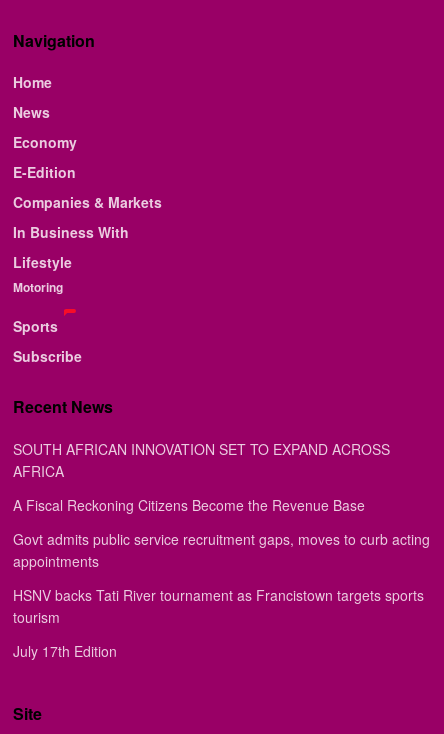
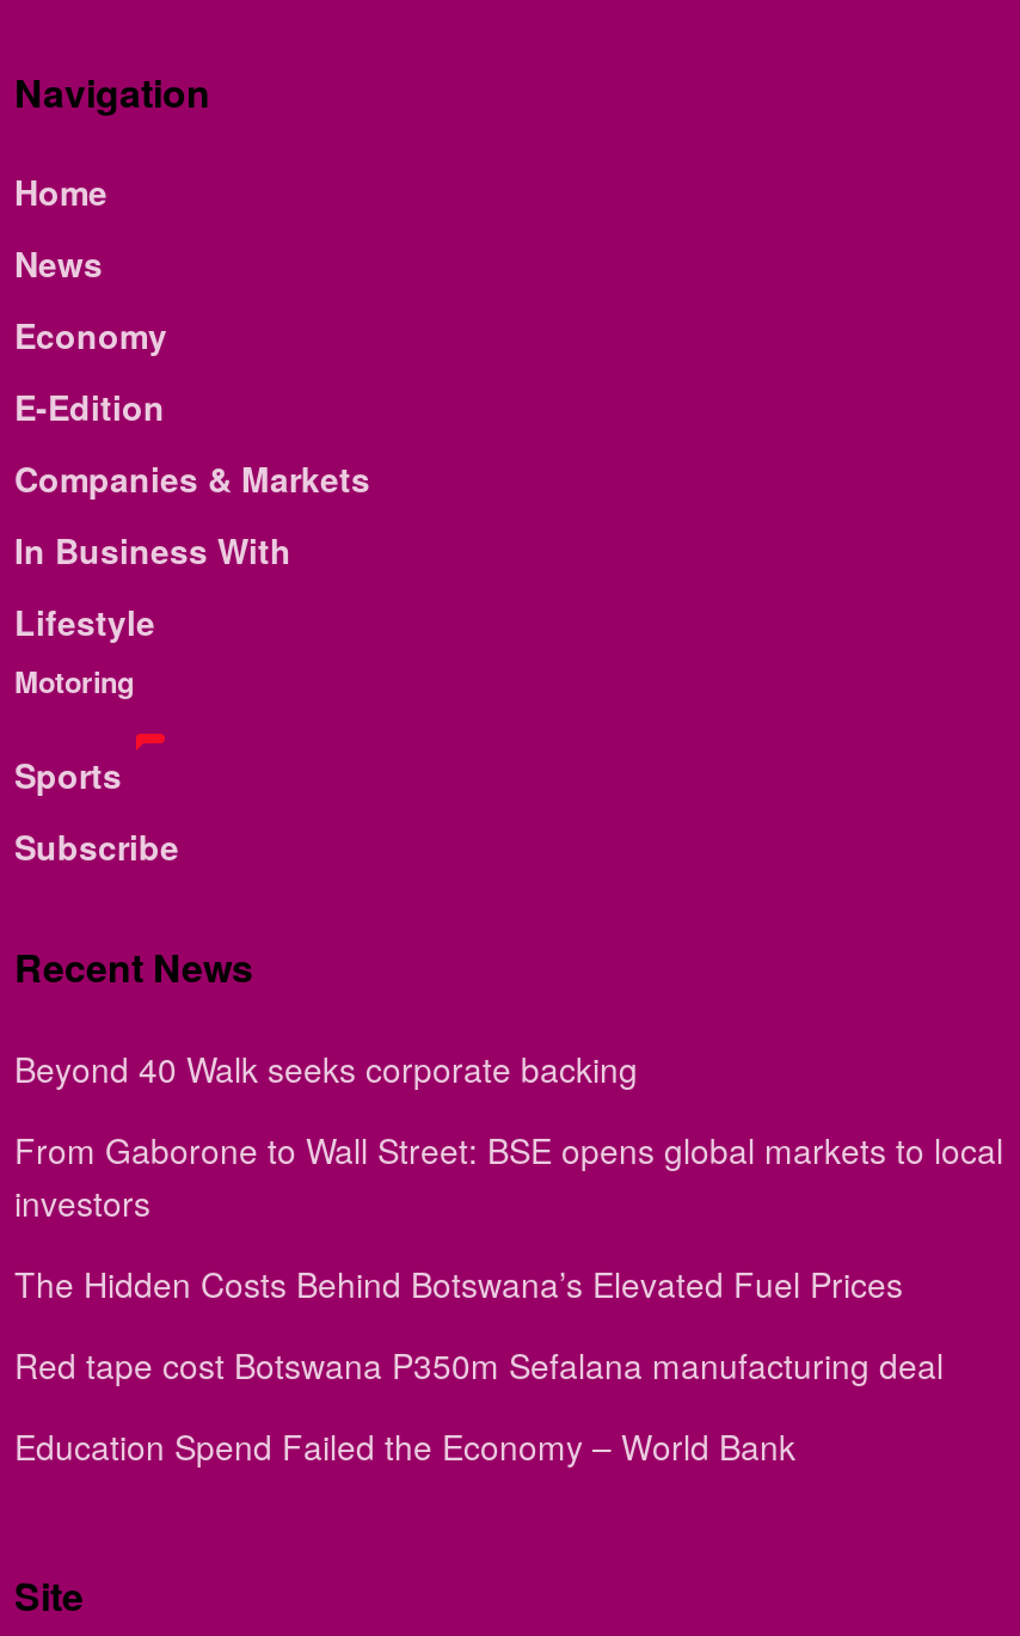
- SOUTH AFRICAN INNOVATION SET TO EXPAND ACROSS
- AFRICA
+ Beyond 40 Walk seeks corporate backing

- A Fiscal Reckoning Citizens Become the Revenue Base
+ From Gaborone to Wall Street: BSE opens global markets to local
+ investors

- Govt admits public service recruitment gaps, moves to curb acting
- appointments
+ The Hidden Costs Behind Botswana’s Elevated Fuel Prices

- HSNV backs Tati River tournament as Francistown targets sports
- tourism
+ Red tape cost Botswana P350m Sefalana manufacturing deal

- July 17th Edition
+ Education Spend Failed the Economy – World Bank
